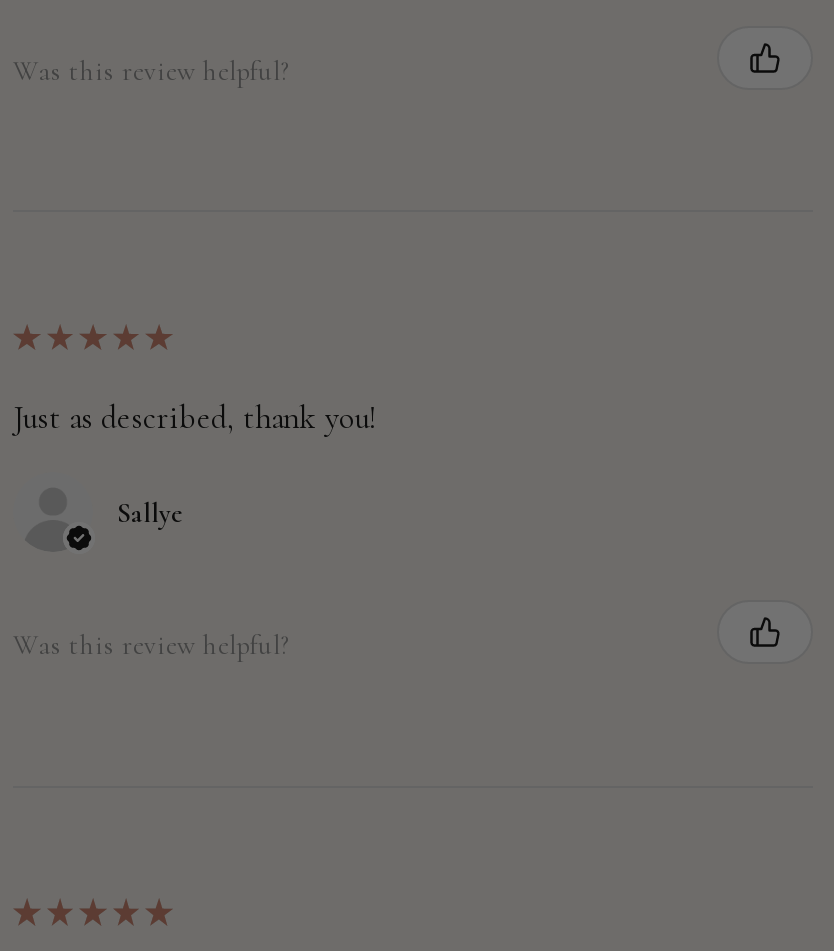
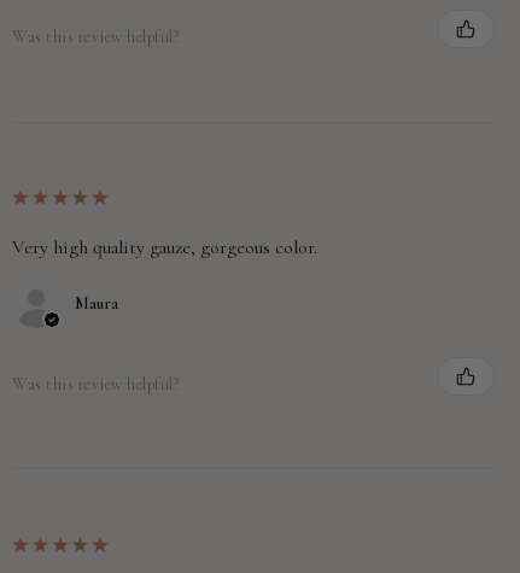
- Just as described, thank you!
+ Very high quality gauze, gorgeous color.

- Sallye
+ Maura
